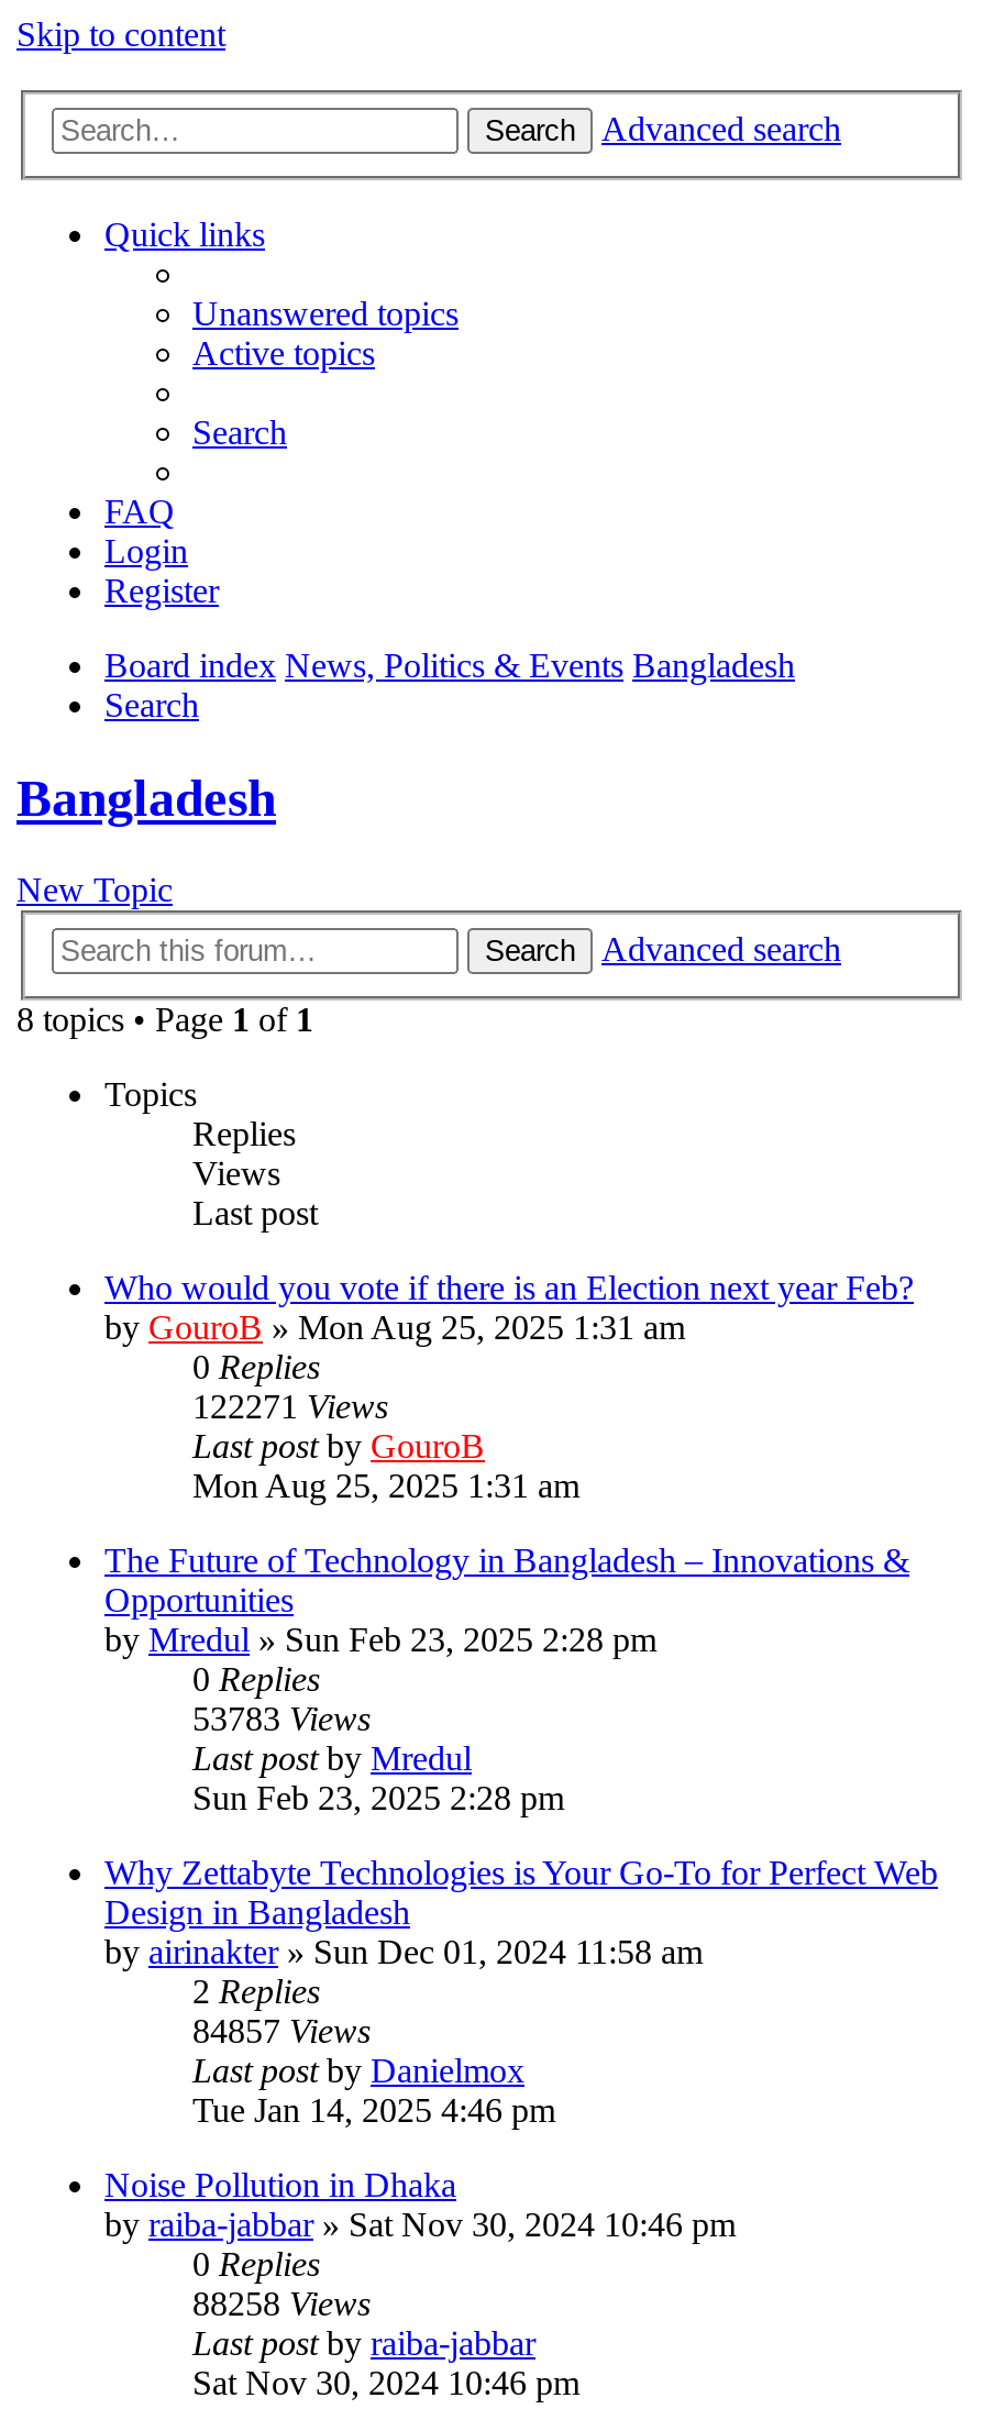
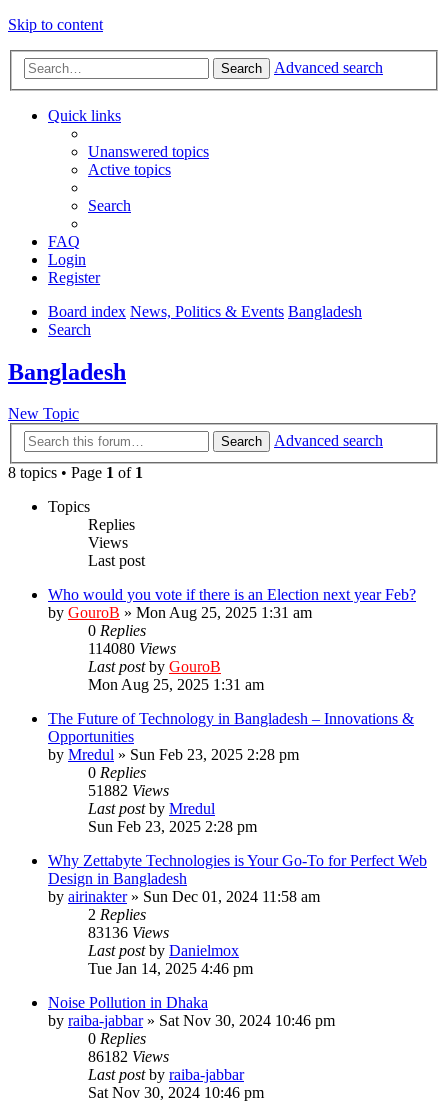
- 122271 Views
+ 114080 Views

- 53783 Views
+ 51882 Views

- 84857 Views
+ 83136 Views

- 88258 Views
+ 86182 Views
